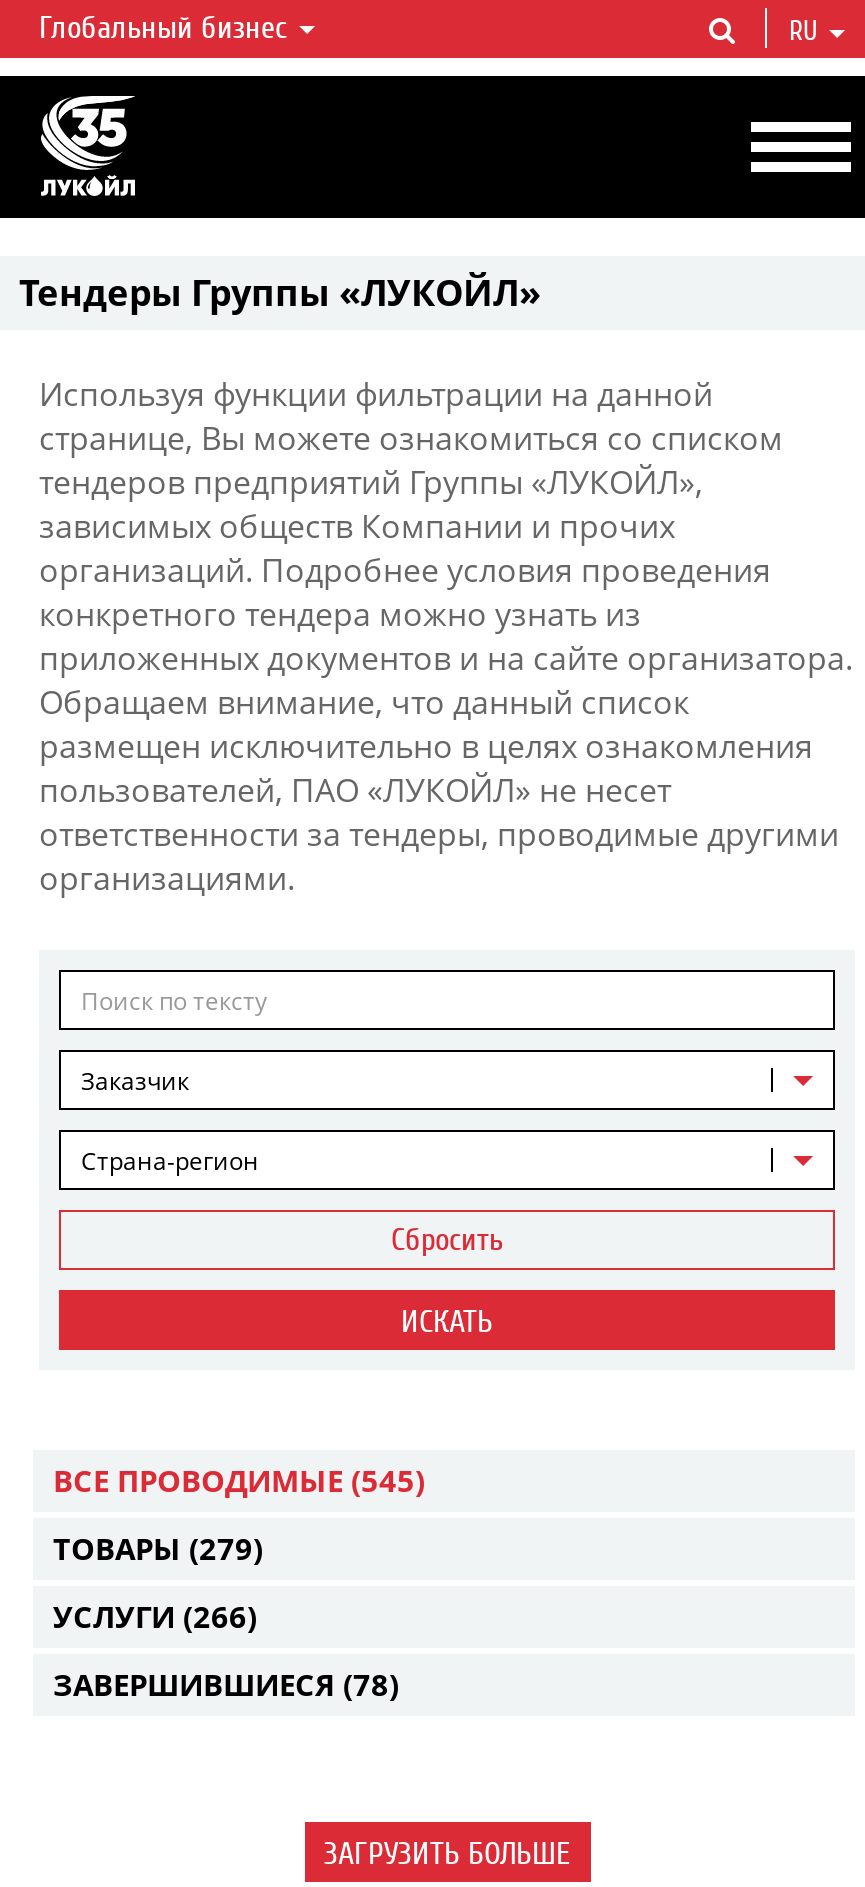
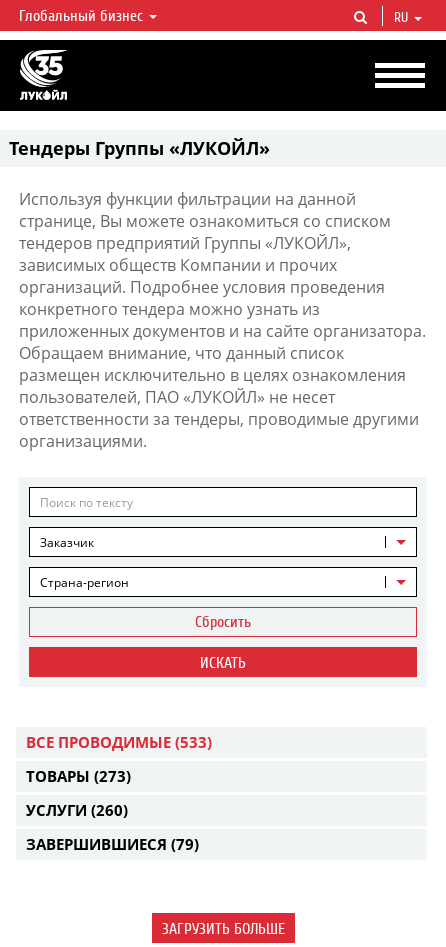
- ВСЕ ПРОВОДИМЫЕ (545)
+ ВСЕ ПРОВОДИМЫЕ (533)

- ТОВАРЫ (279)
+ ТОВАРЫ (273)

- УСЛУГИ (266)
+ УСЛУГИ (260)

- ЗАВЕРШИВШИЕСЯ (78)
+ ЗАВЕРШИВШИЕСЯ (79)
